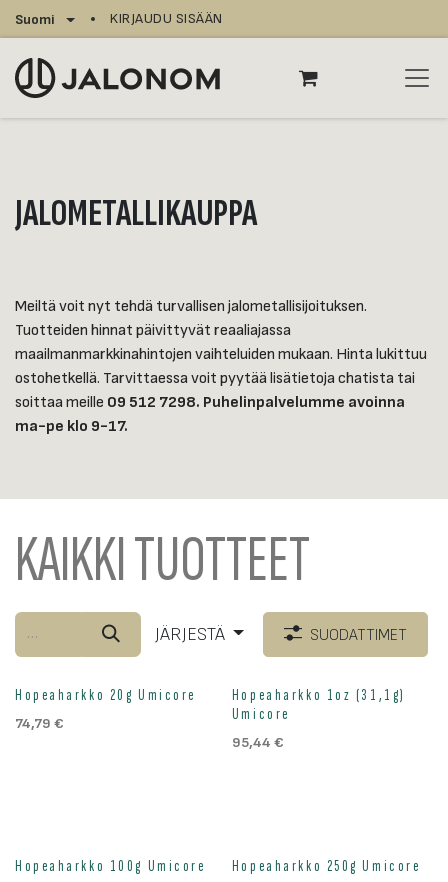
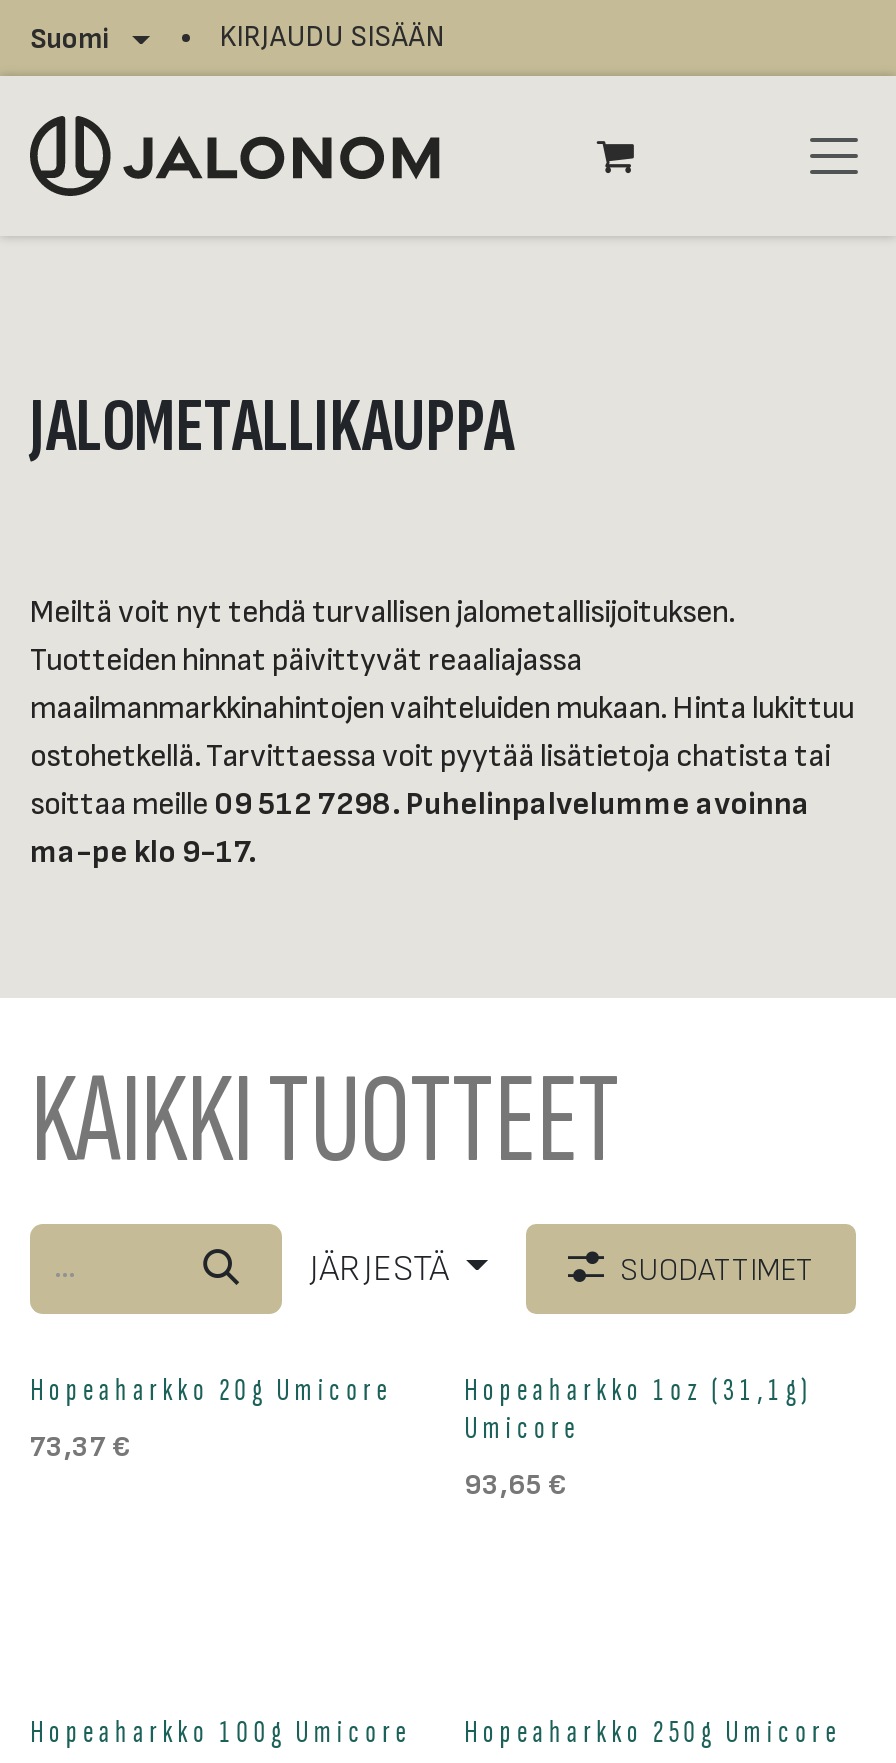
- 74,79 €
+ 73,37 €

- 95,44 €
+ 93,65 €
